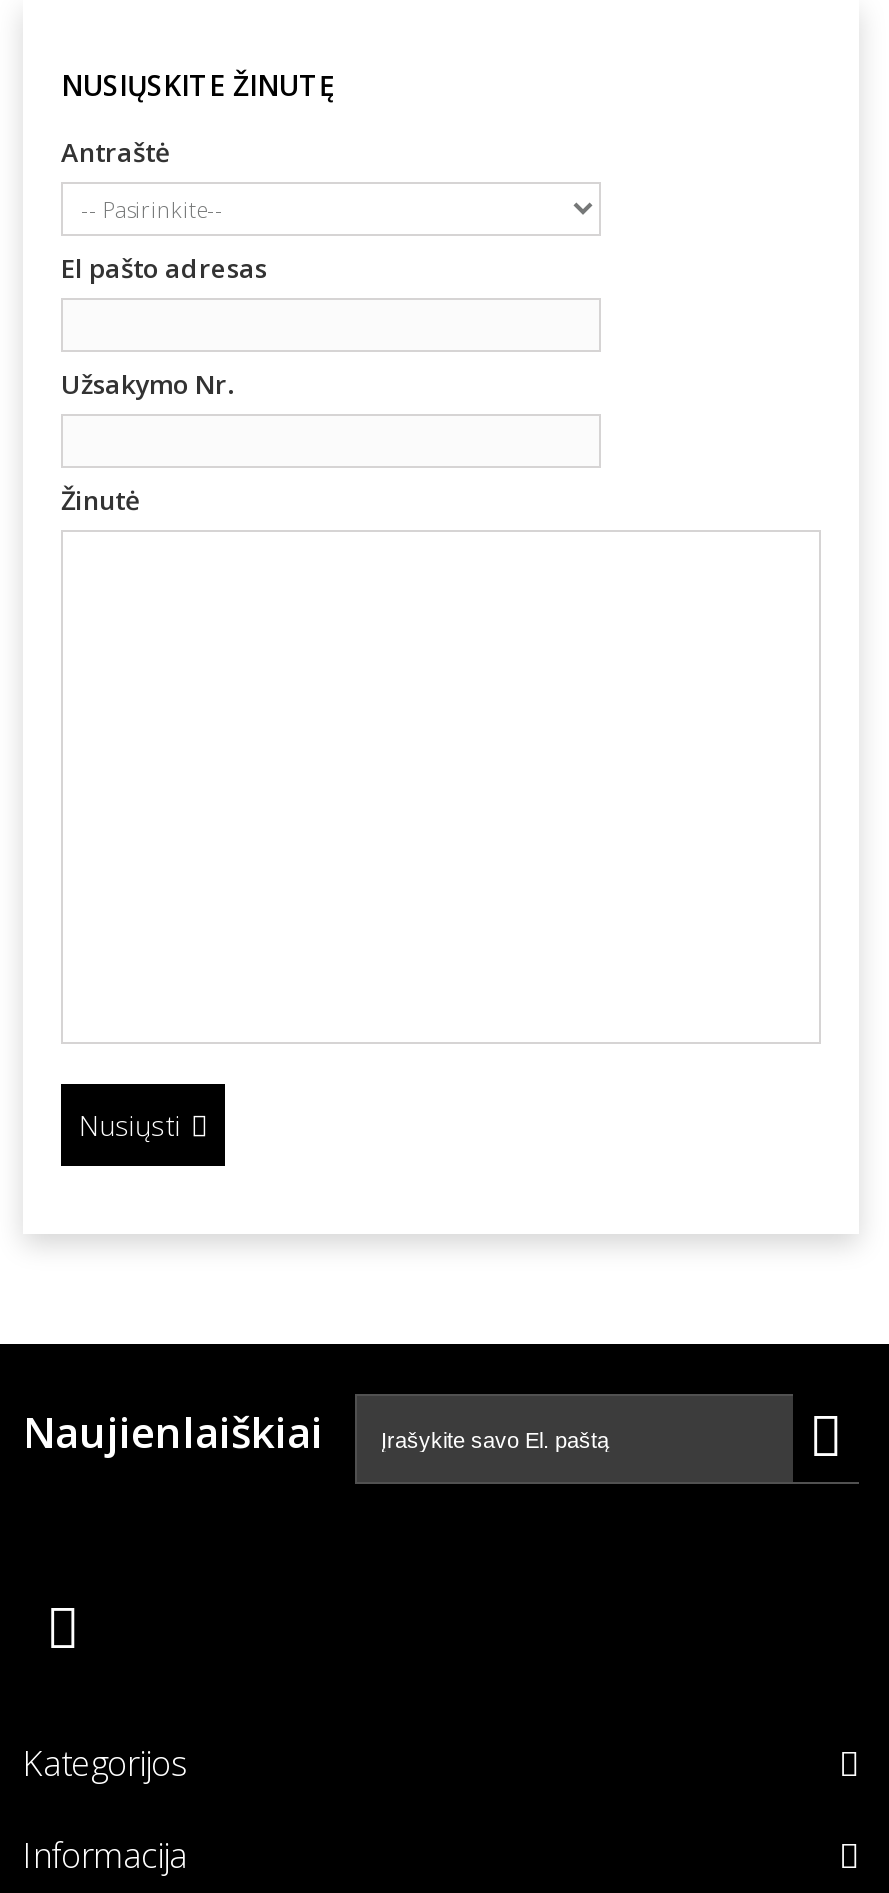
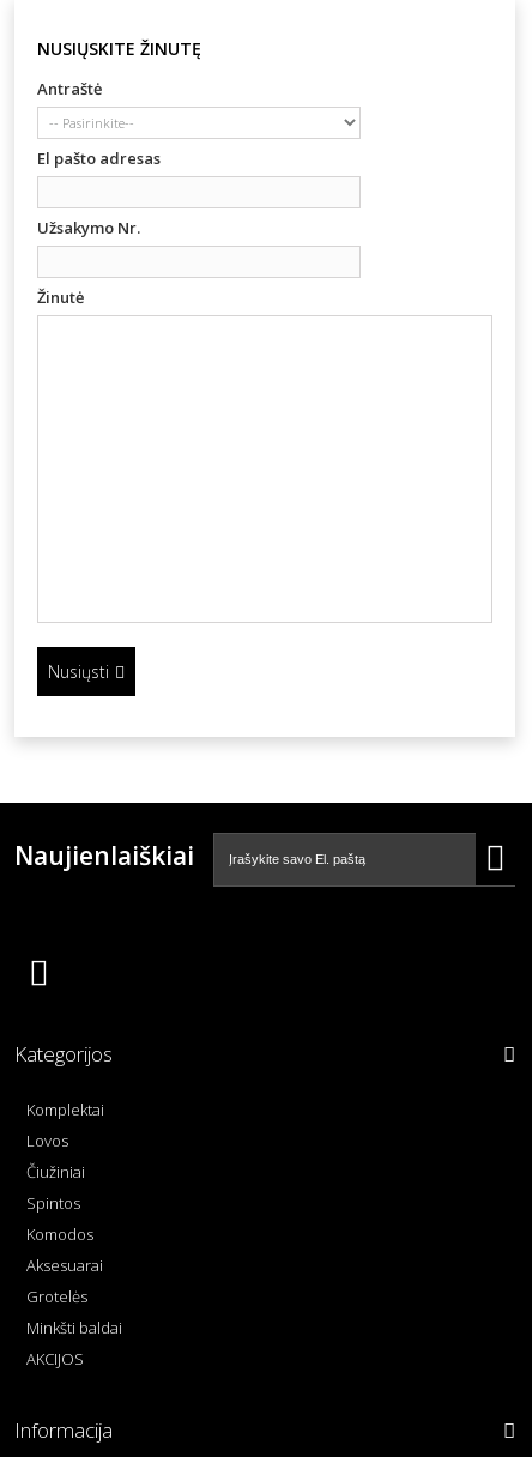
+ Komplektai
+ Lovos
+ Čiužiniai
+ Spintos
+ Komodos
+ Aksesuarai
+ Grotelės
+ Minkšti baldai
+ AKCIJOS
